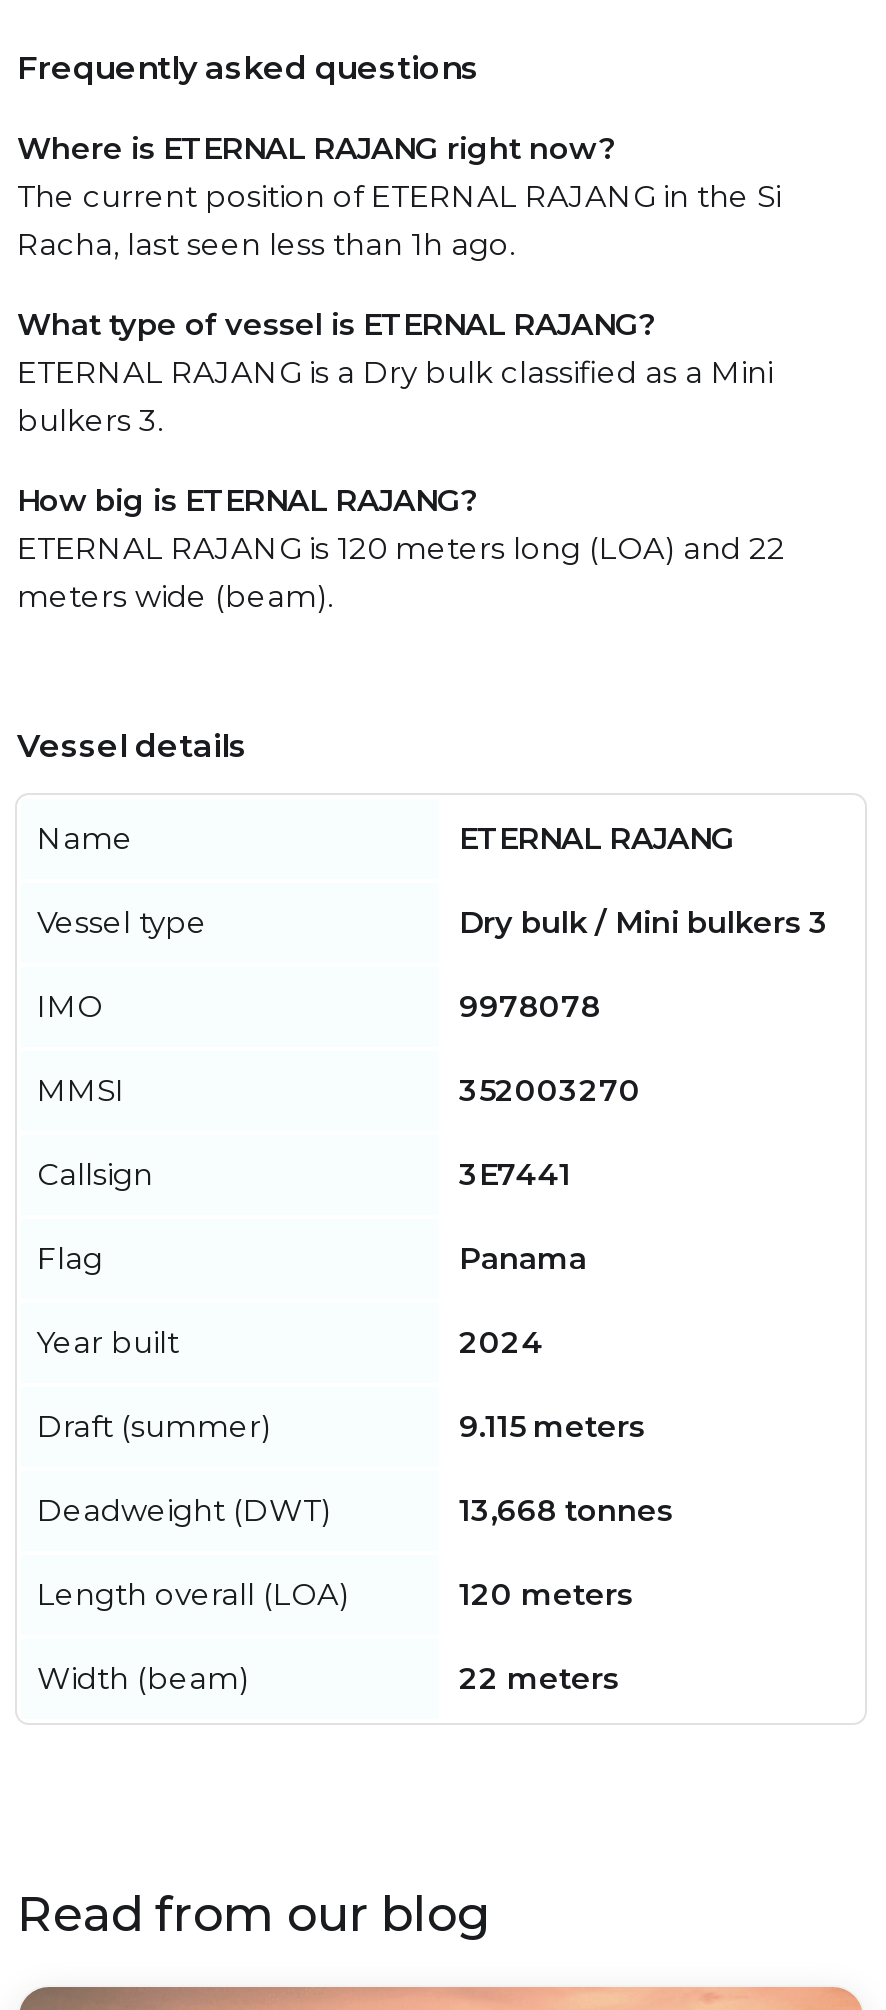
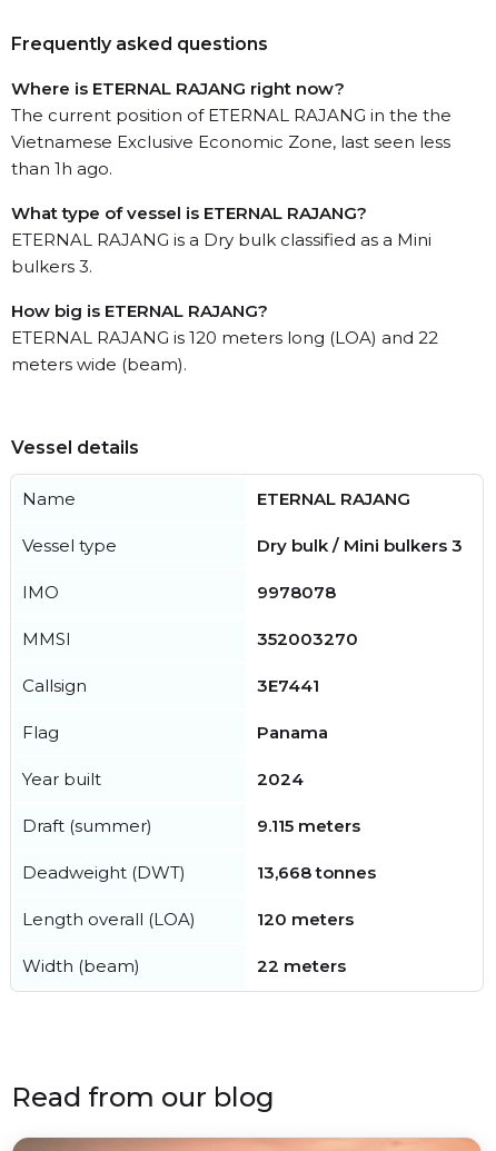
- The current position of ETERNAL RAJANG in the Si
- Racha, last seen less than 1h ago.
+ The current position of ETERNAL RAJANG in the the
+ Vietnamese Exclusive Economic Zone, last seen less
+ than 1h ago.
